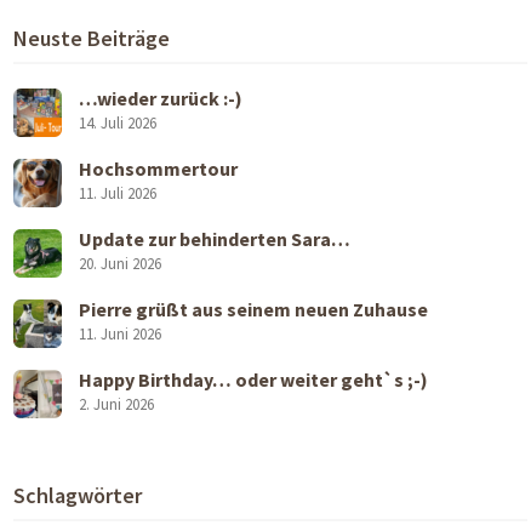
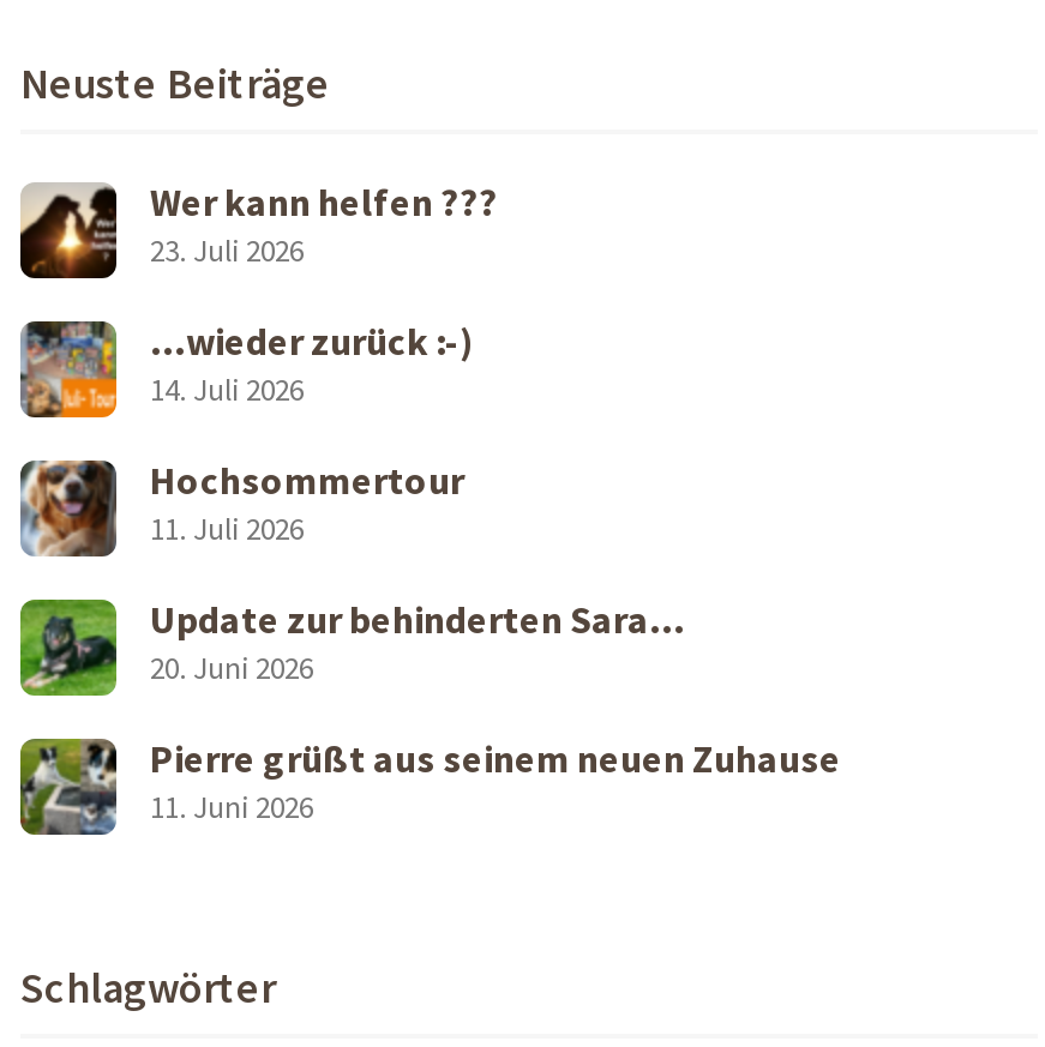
+ [image]
+ Wer kann helfen ???
+ 23. Juli 2026

moved down: [image] | …wieder zurück :-) | 14. Juli 2026 | ... | Pierre grüßt aus seinem neuen Zuhause | 11. Juni 2026

- [image]
- Happy Birthday… oder weiter geht`s ;-)
- 2. Juni 2026
